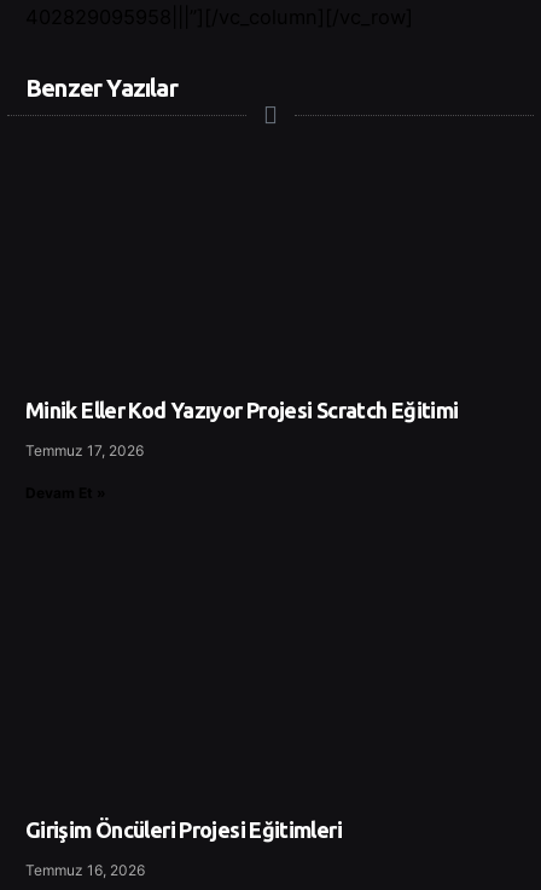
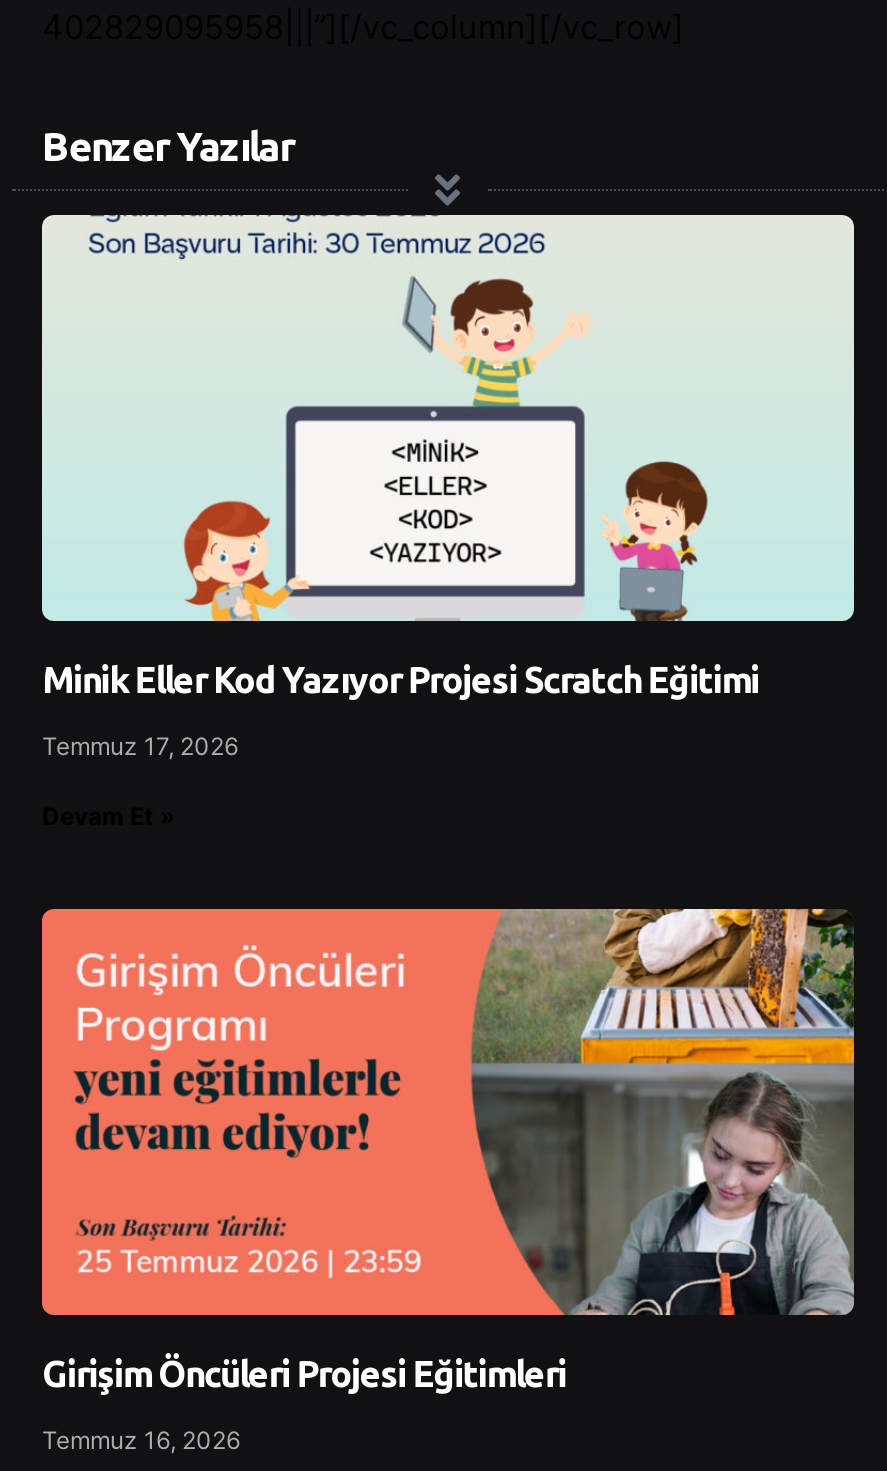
+ [image]

+ [image]
